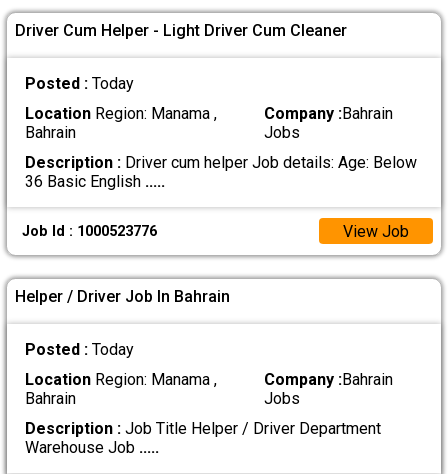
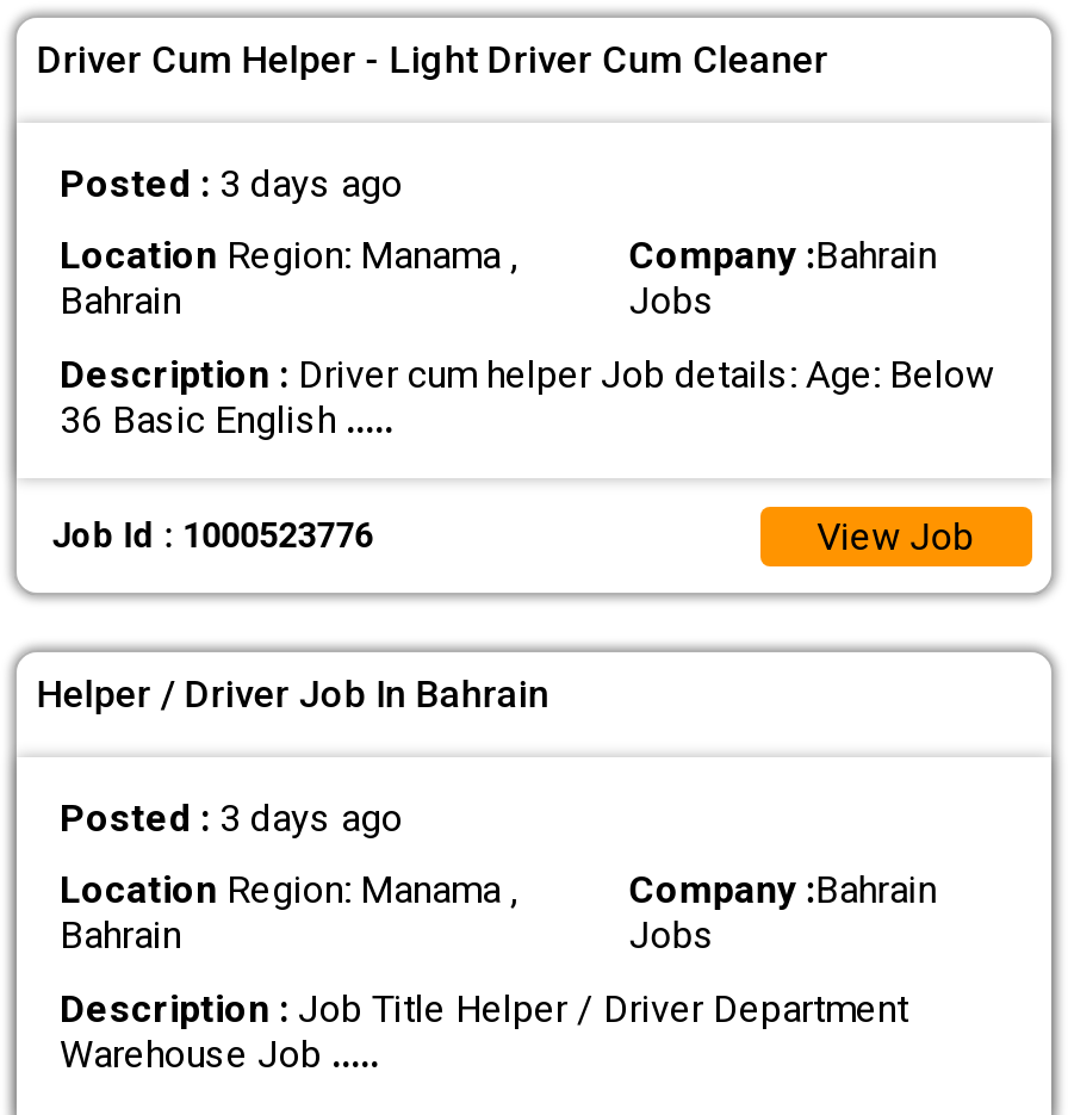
- Posted : Today
+ Posted : 3 days ago

- Posted : Today
+ Posted : 3 days ago
